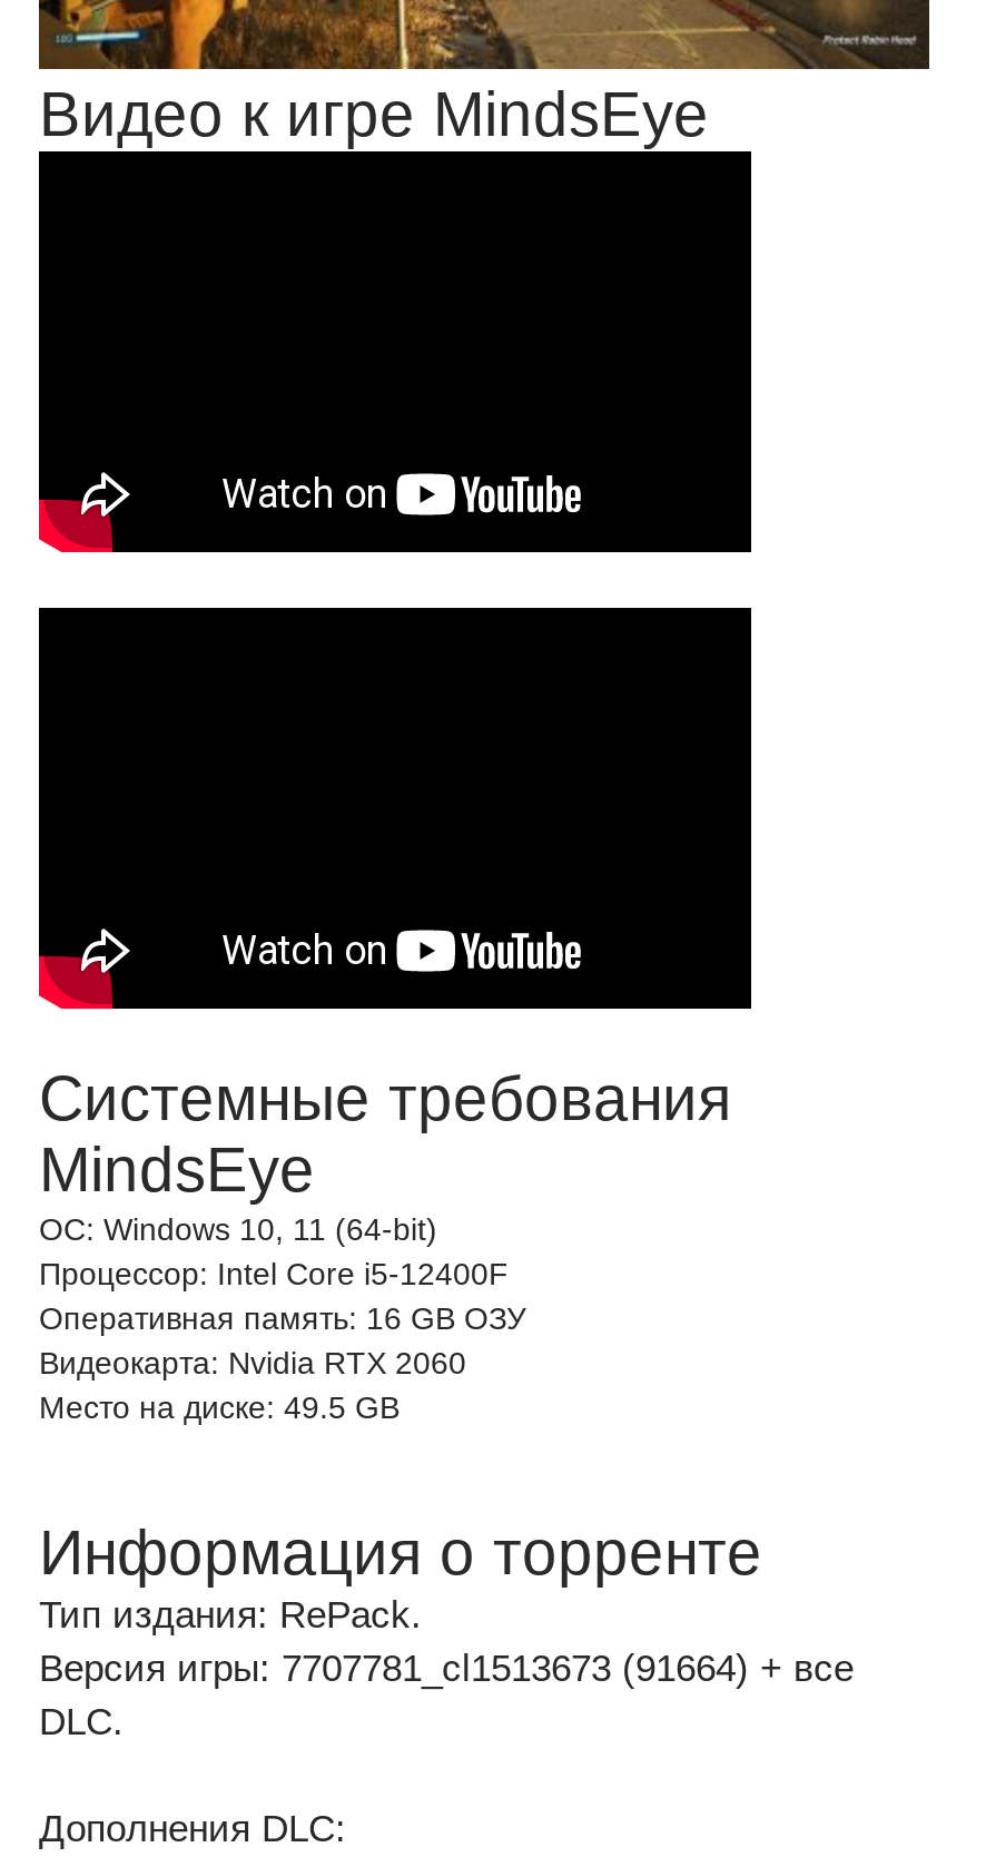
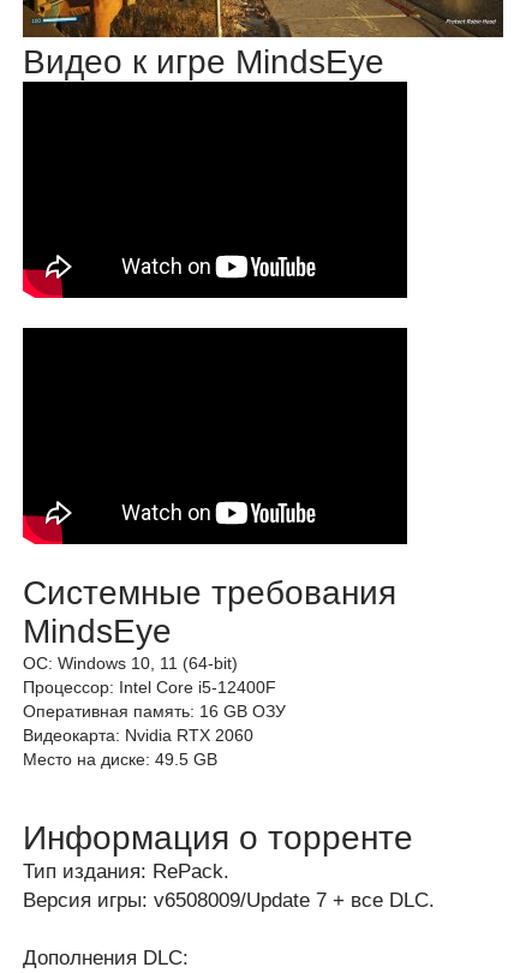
- Версия игры: 7707781_cl1513673 (91664) + все
- DLC.
+ Версия игры: v6508009/Update 7 + все DLC.
